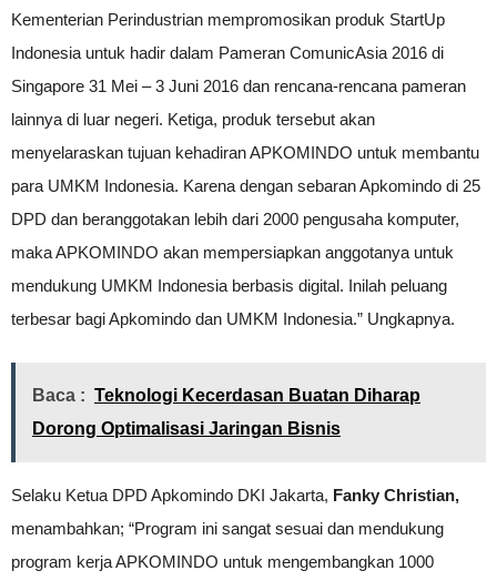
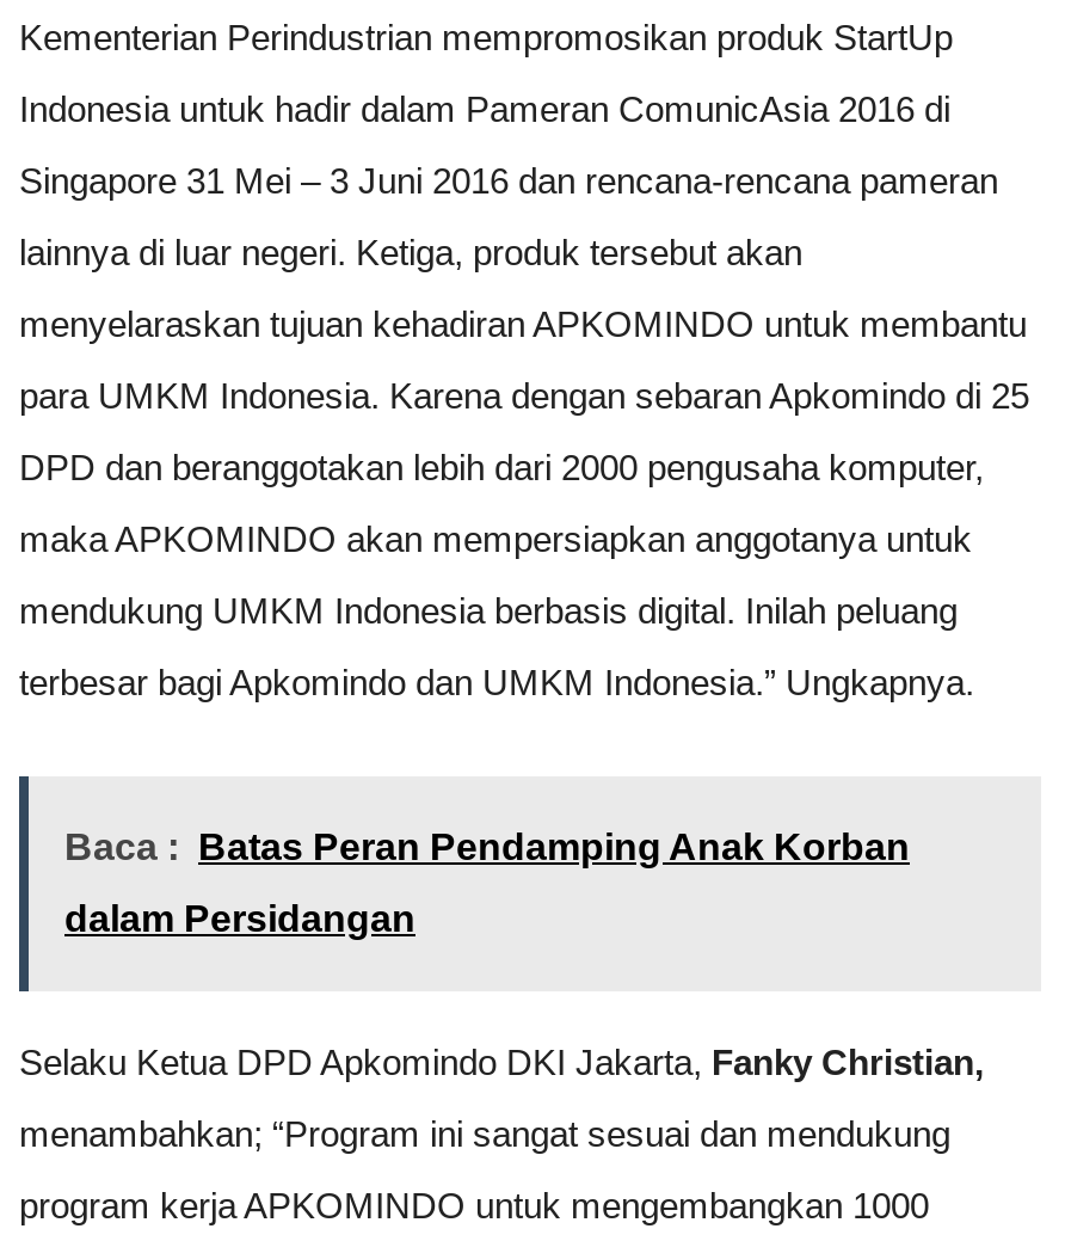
- Baca : Teknologi Kecerdasan Buatan Diharap
+ Baca : Batas Peran Pendamping Anak Korban

- Dorong Optimalisasi Jaringan Bisnis
+ dalam Persidangan
